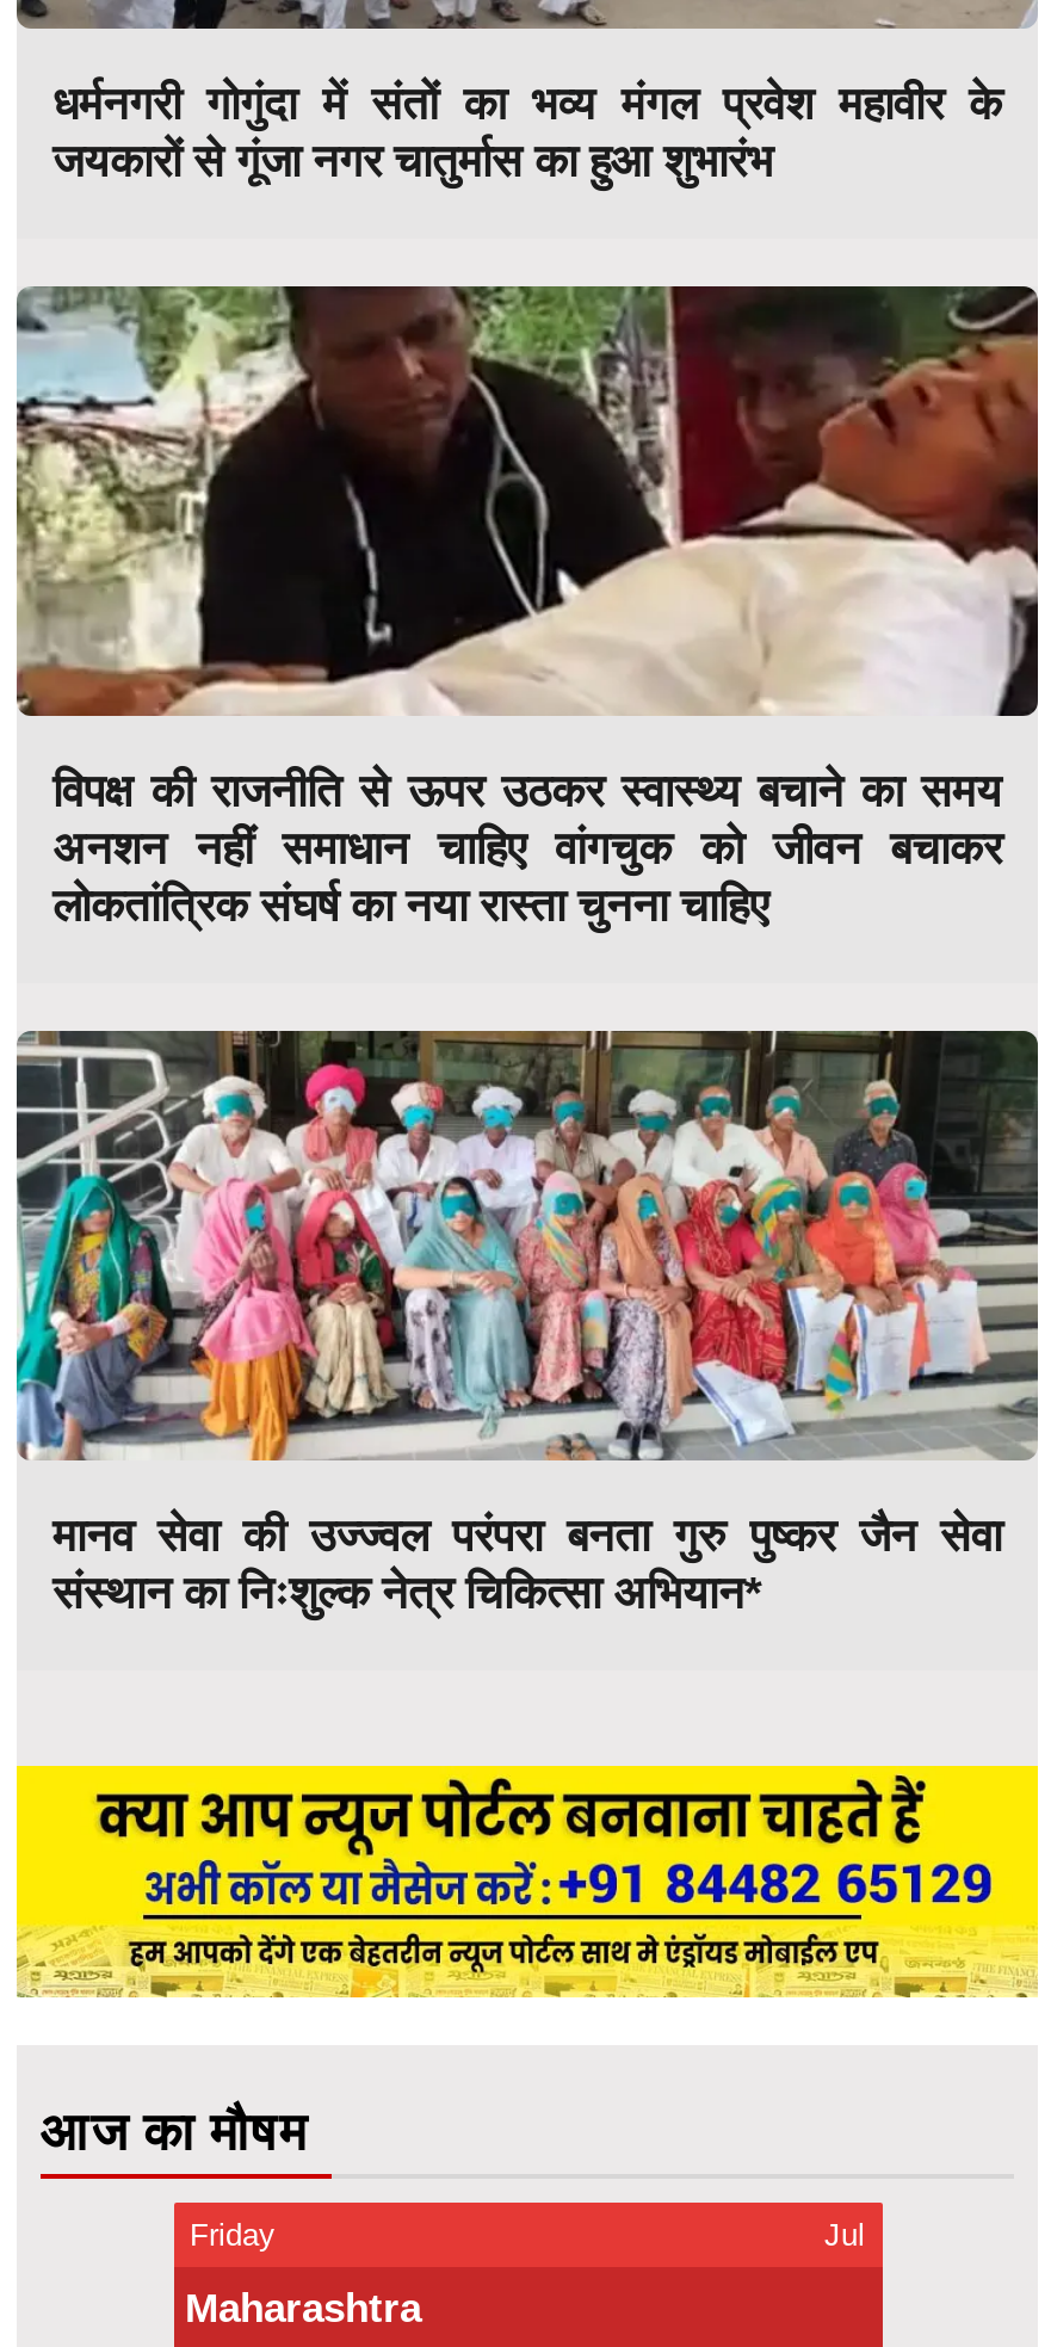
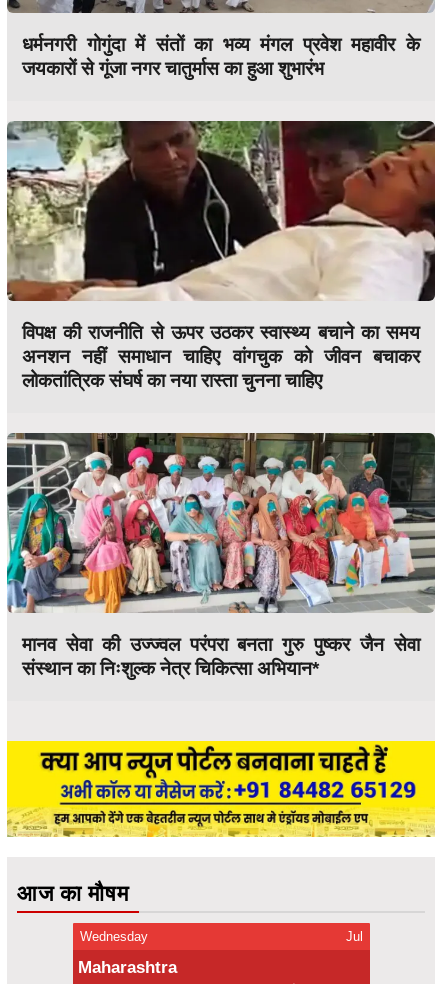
- Friday
+ Wednesday
